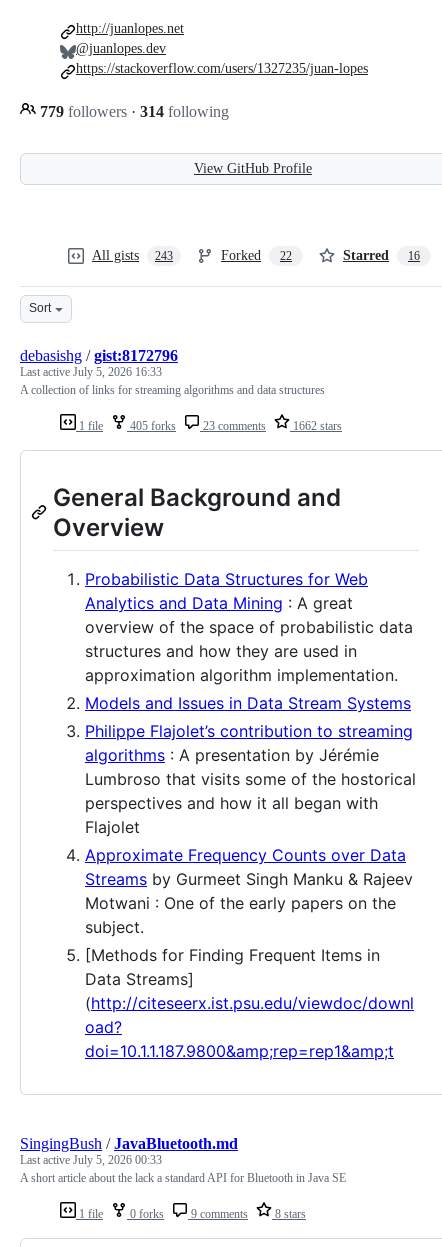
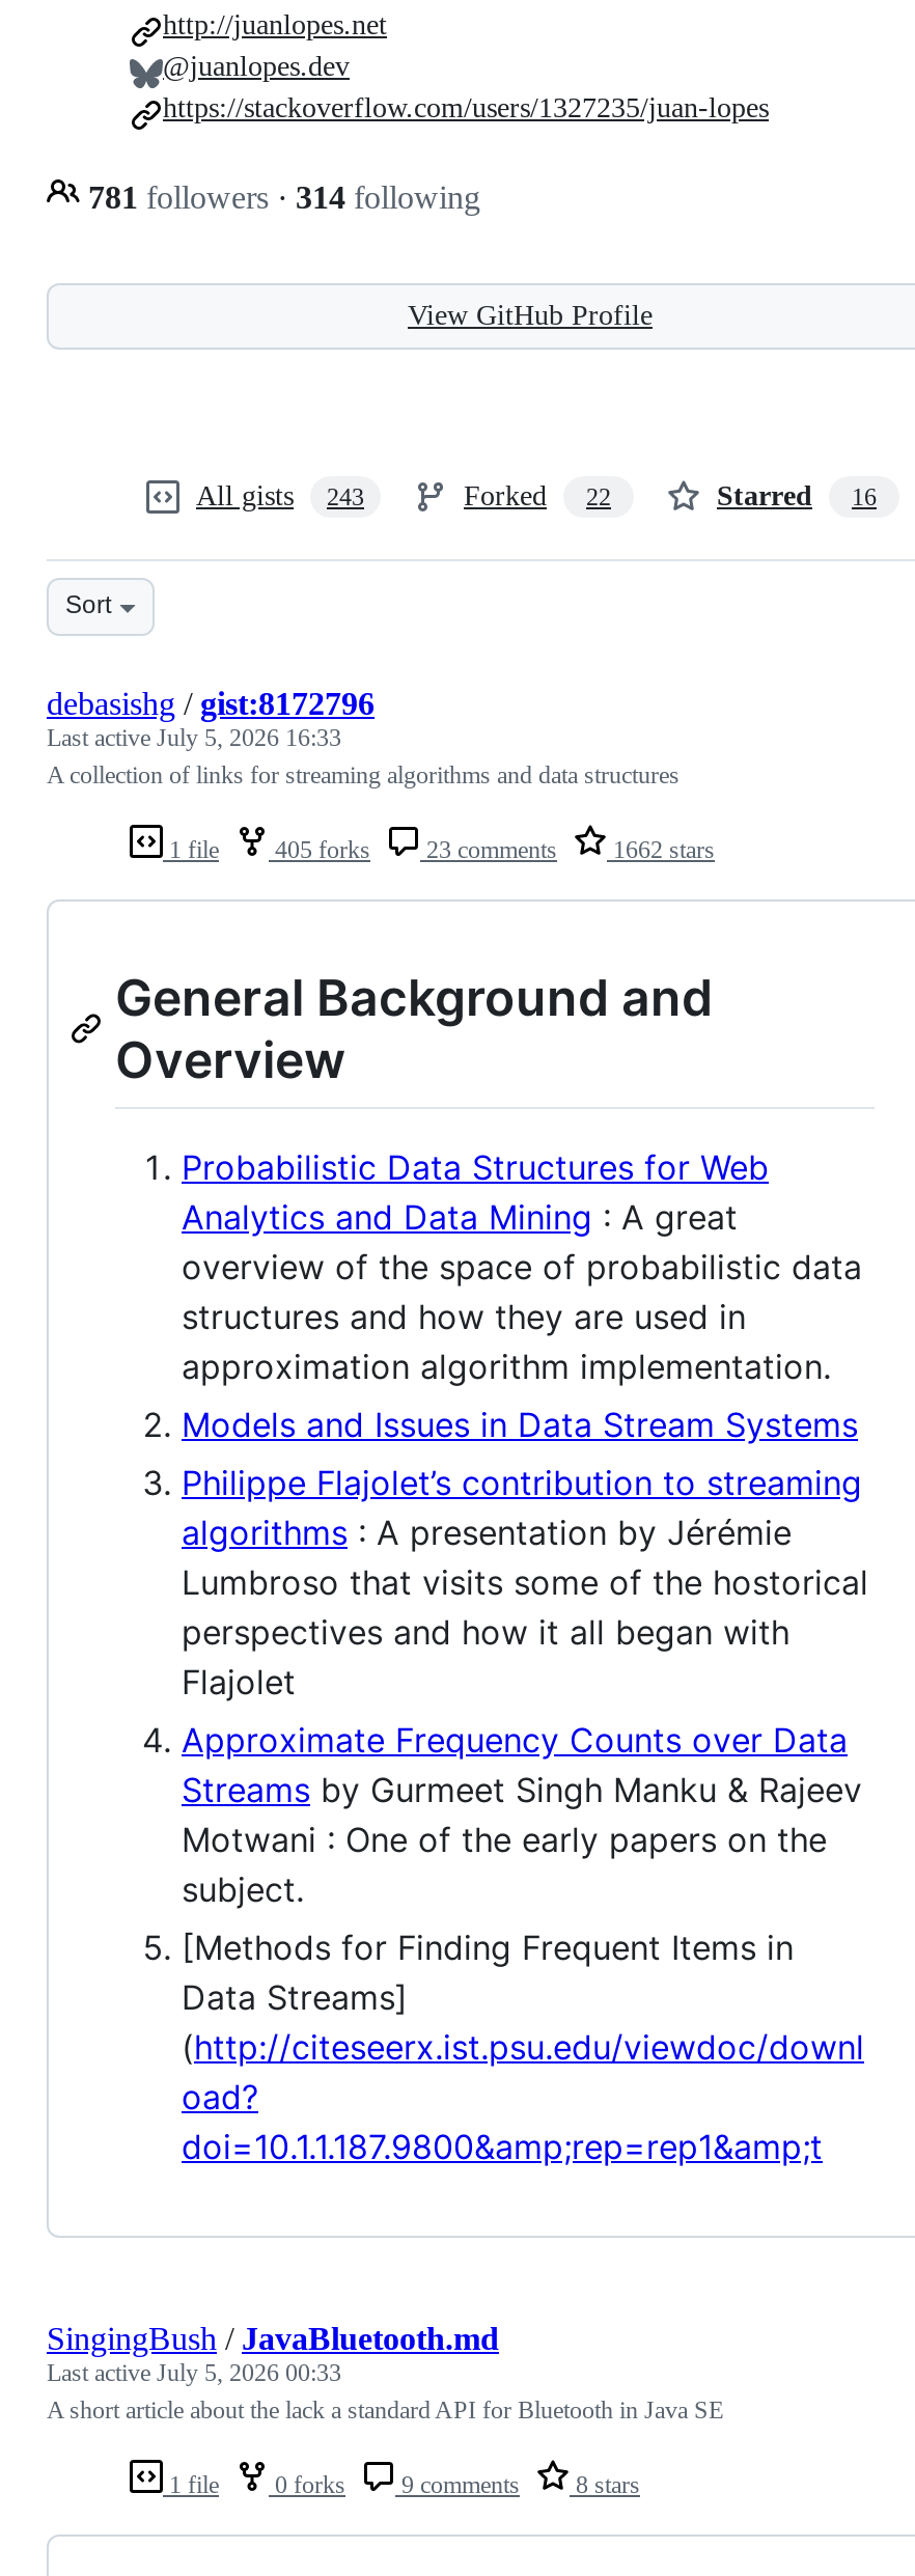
- 779 followers · 314 following
+ 781 followers · 314 following
